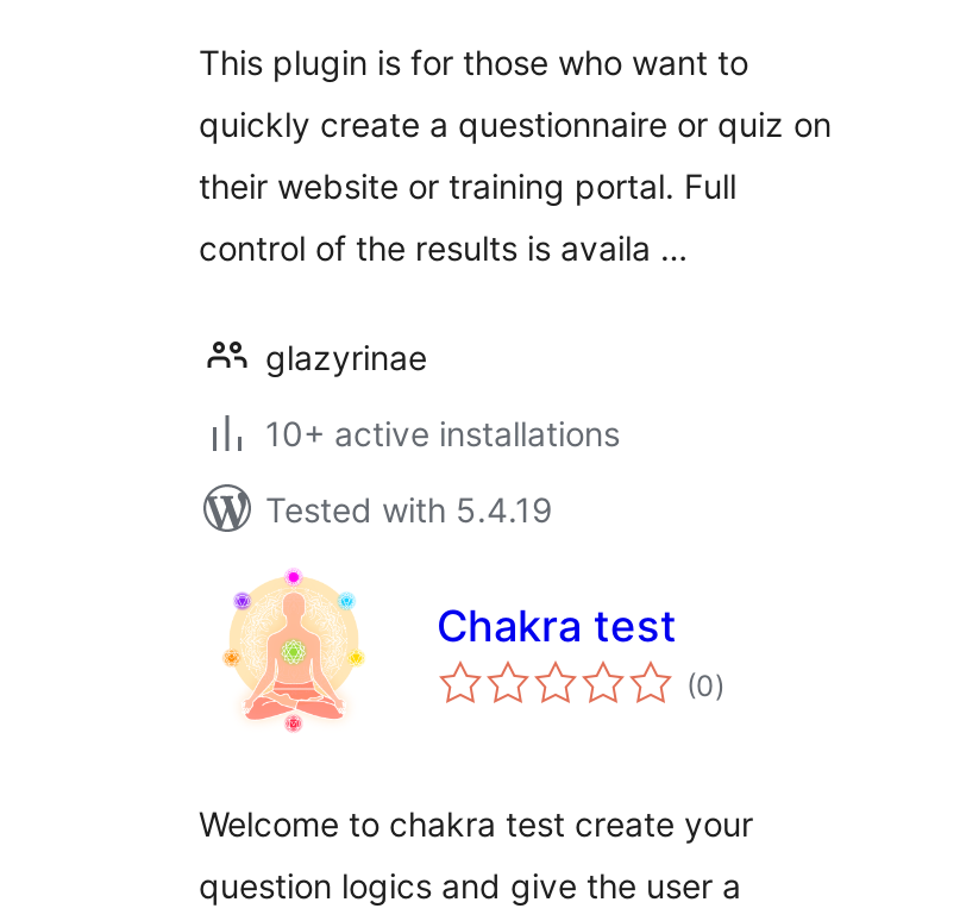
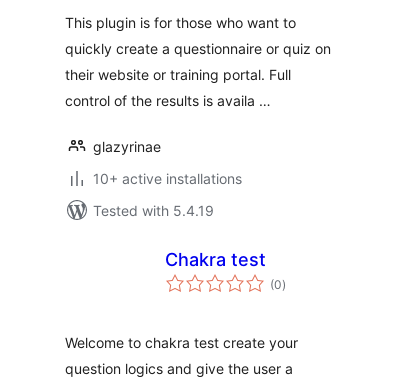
- [image]
